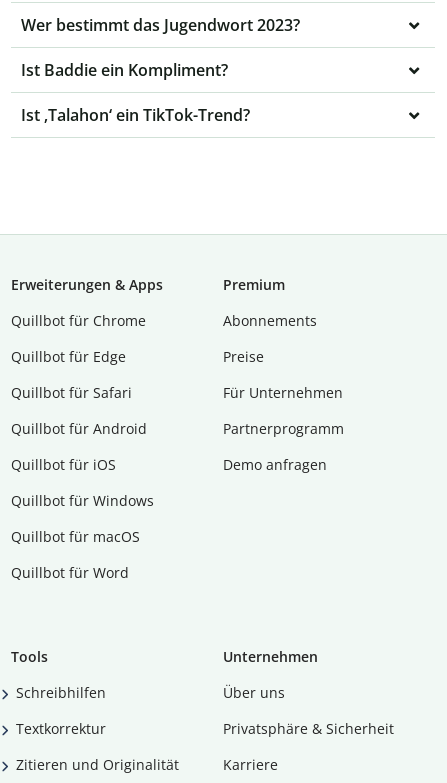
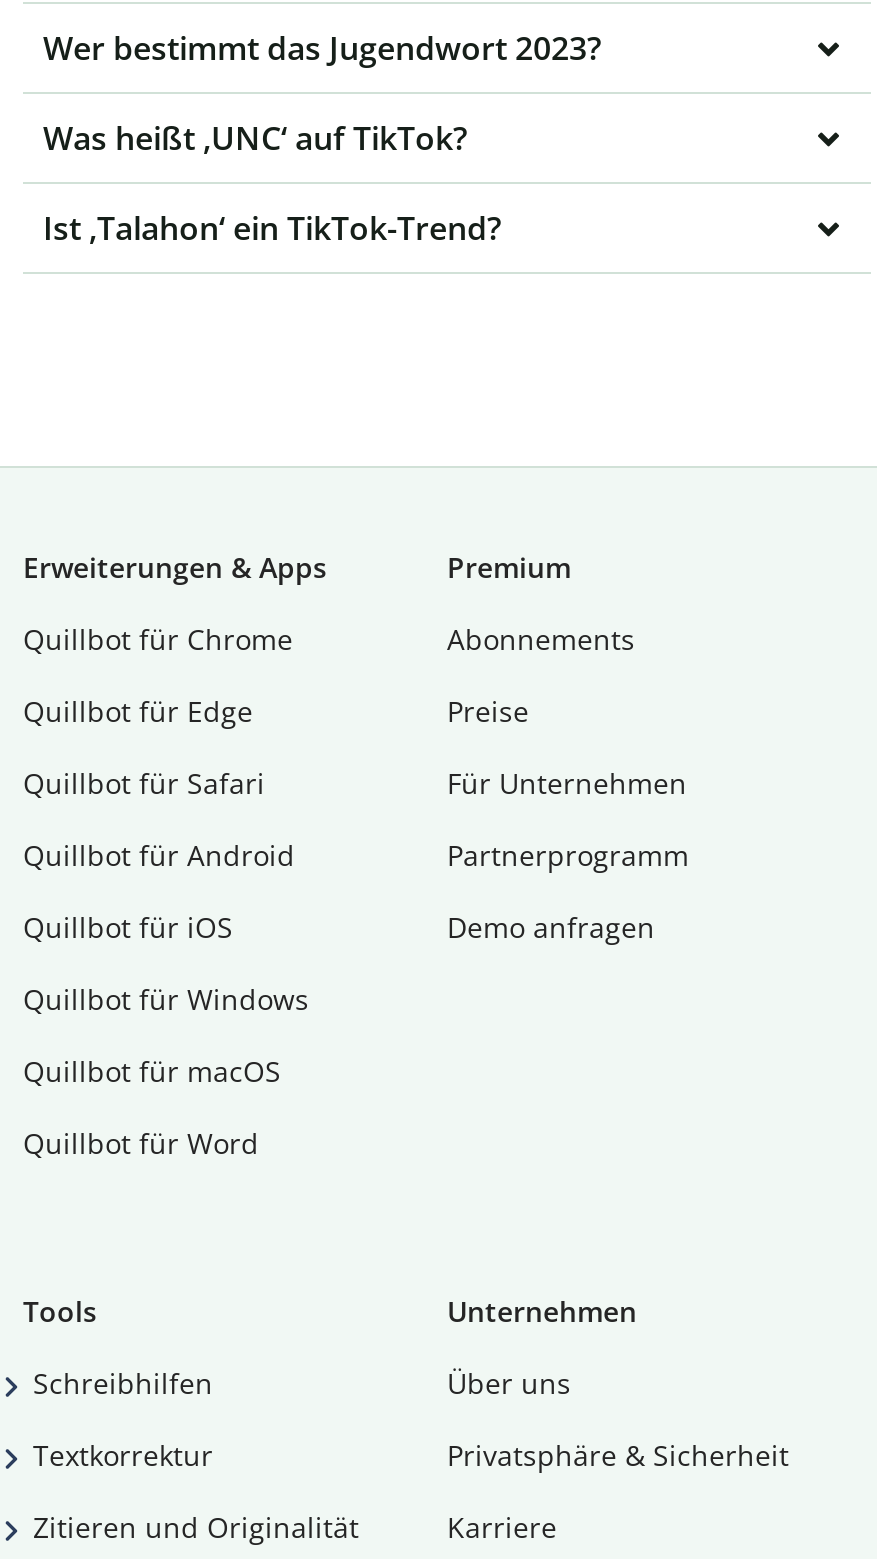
- Ist Baddie ein Kompliment?
+ Was heißt ‚UNC‘ auf TikTok?
